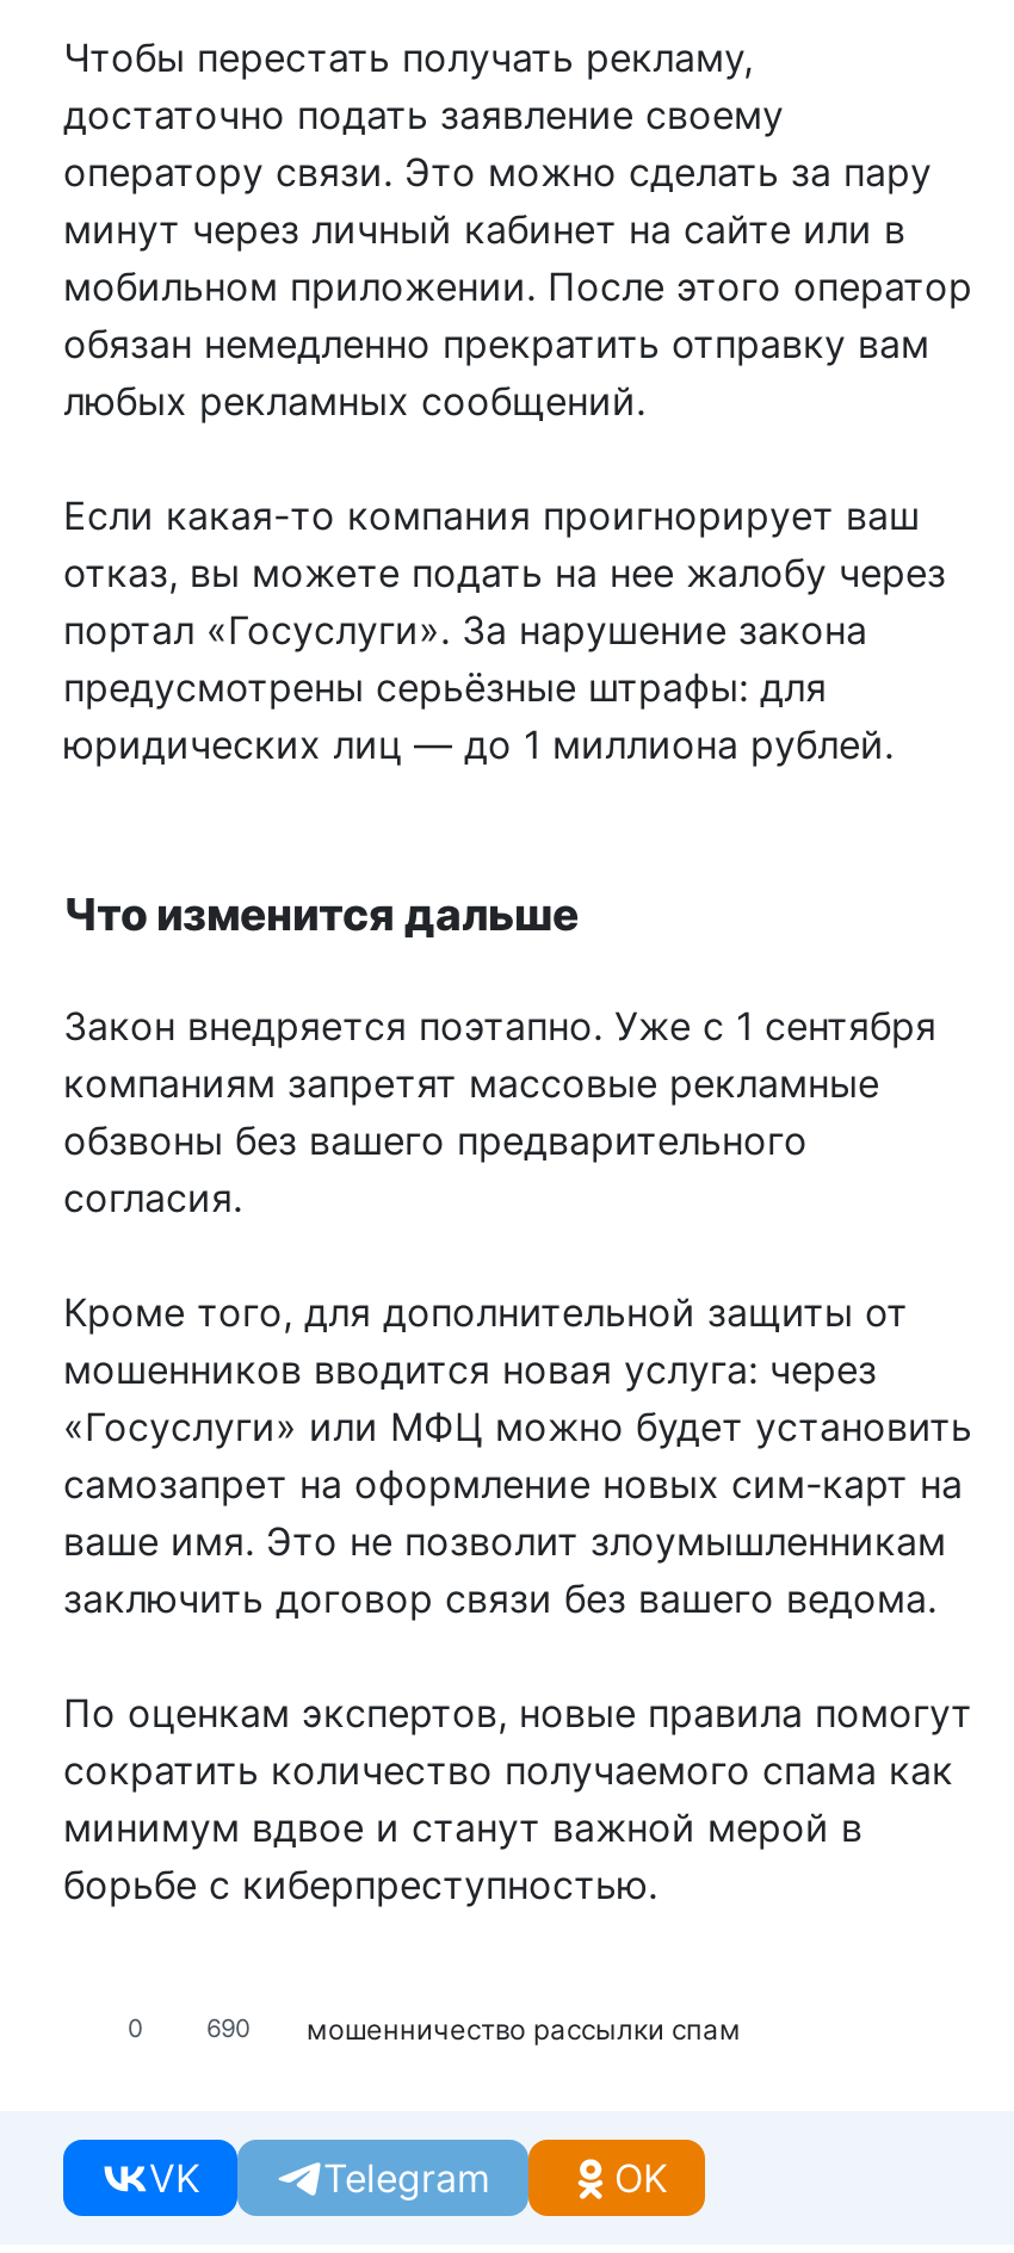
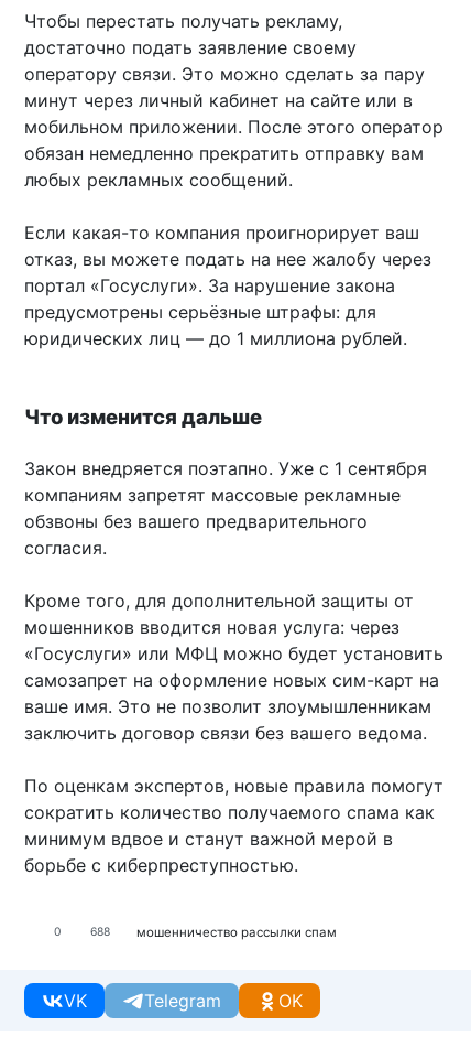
- 690 мошенничество рассылки спам
+ 688 мошенничество рассылки спам
